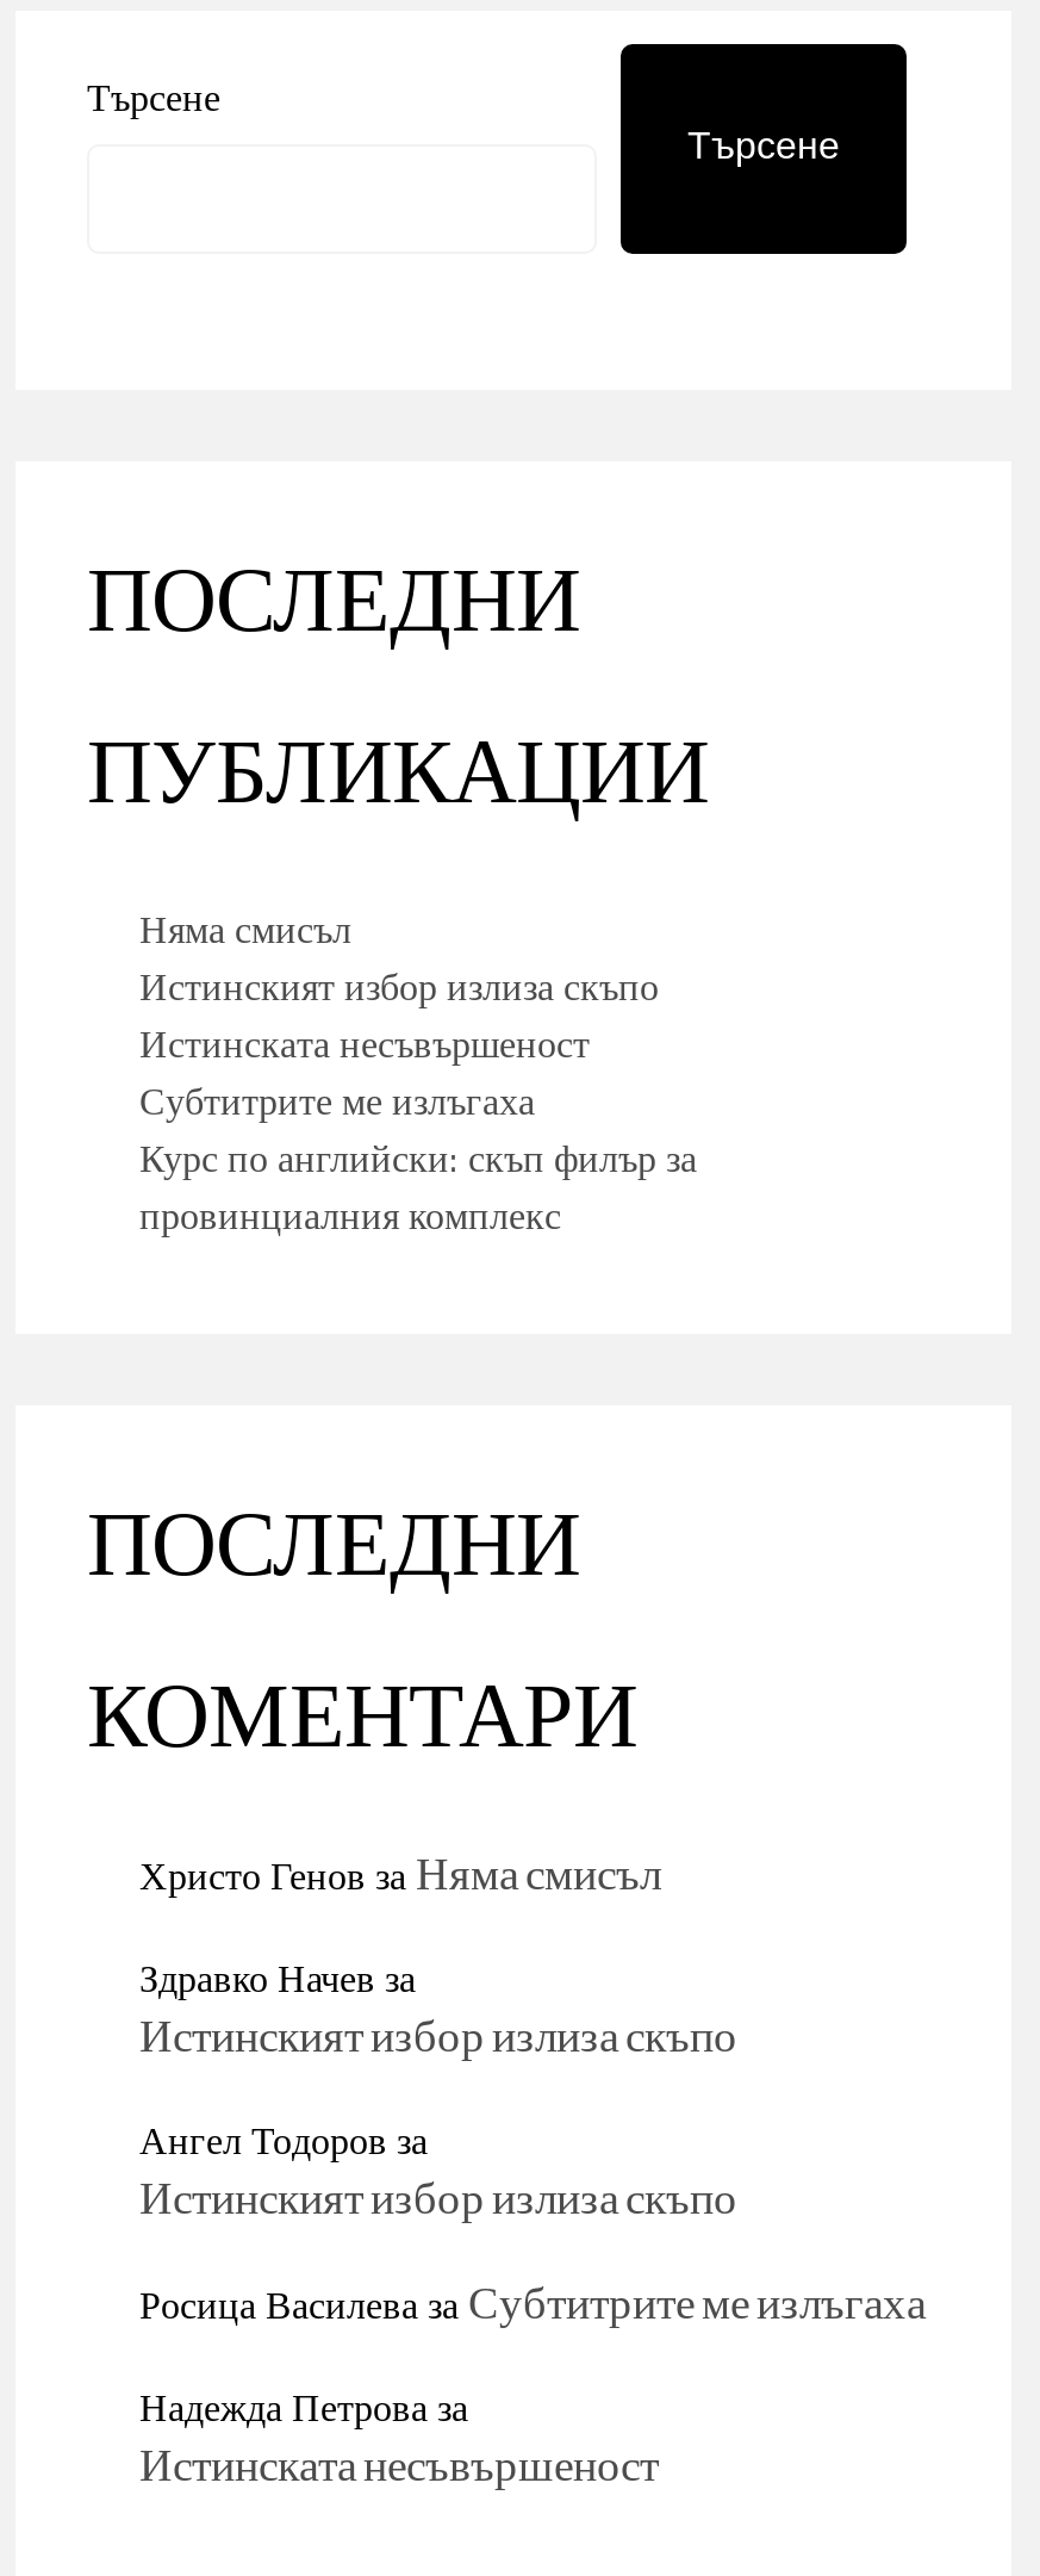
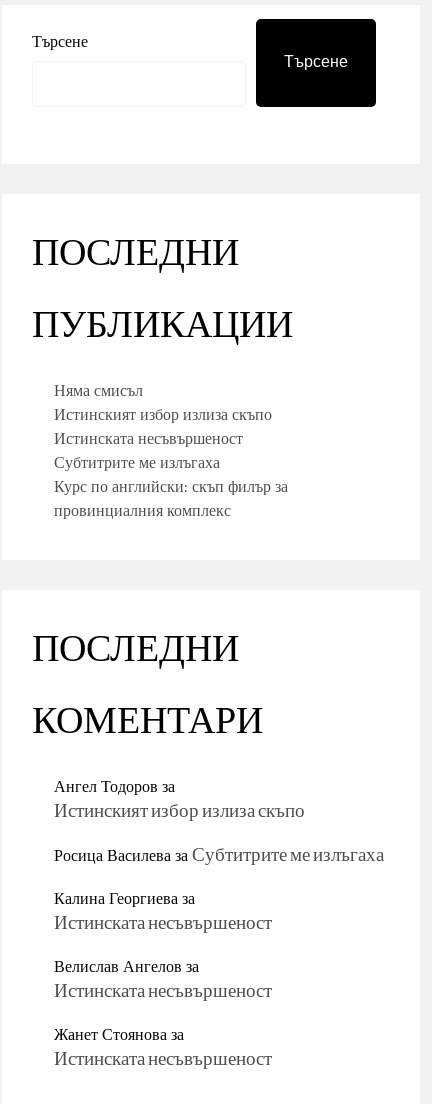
- Христо Генов заНяма смисъл
- Здравко Начев за
- Истинският избор излиза скъпо

moved up: Ангел Тодоров за | Истинският избор излиза скъпо | Росица ВасилевазаСубтитрите ме излъгаха

- Надежда Петроваза
+ Калина Георгиеваза
+ Истинската несъвършеност
+ Велислав Ангелов за
+ Истинската несъвършеност
+ Жанет Стояноваза
